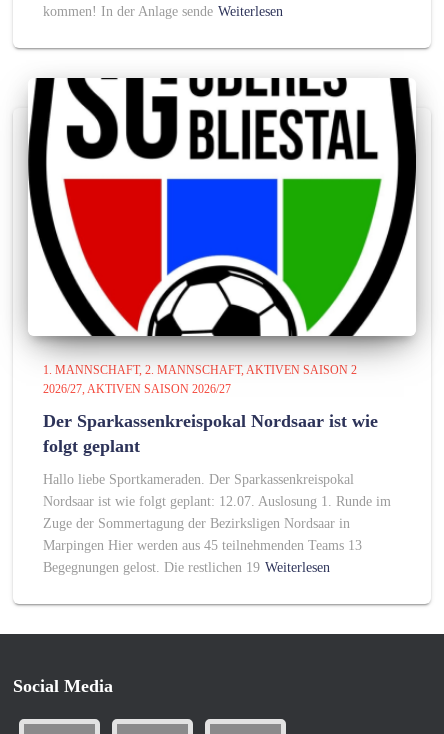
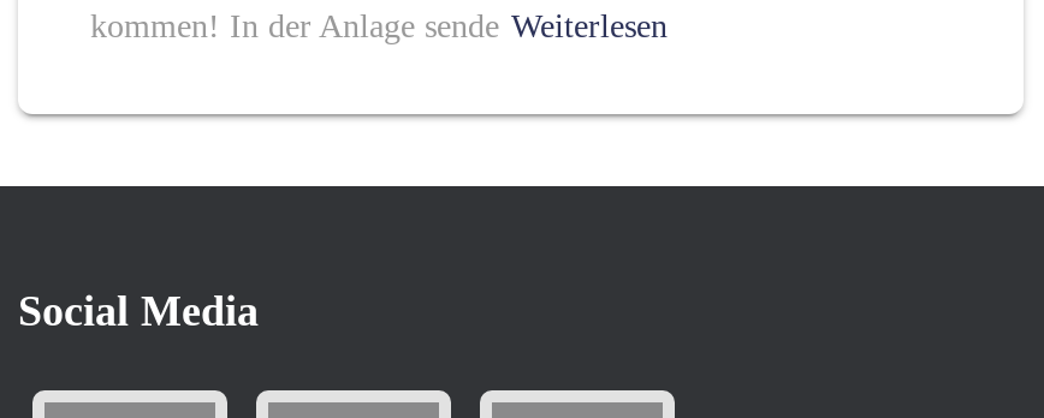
- [image]
- 1. MANNSCHAFT 2. MANNSCHAFT AKTIVEN SAISON 2
- 2026/27 AKTIVEN SAISON 2026/27
- Der Sparkassenkreispokal Nordsaar ist wie
- folgt geplant
- Hallo liebe Sportkameraden. Der Sparkassenkreispokal
- Nordsaar ist wie folgt geplant: 12.07. Auslosung 1. Runde im
- Zuge der Sommertagung der Bezirksligen Nordsaar in
- Marpingen Hier werden aus 45 teilnehmenden Teams 13
- Begegnungen gelost. Die restlichen 19 Weiterlesen
